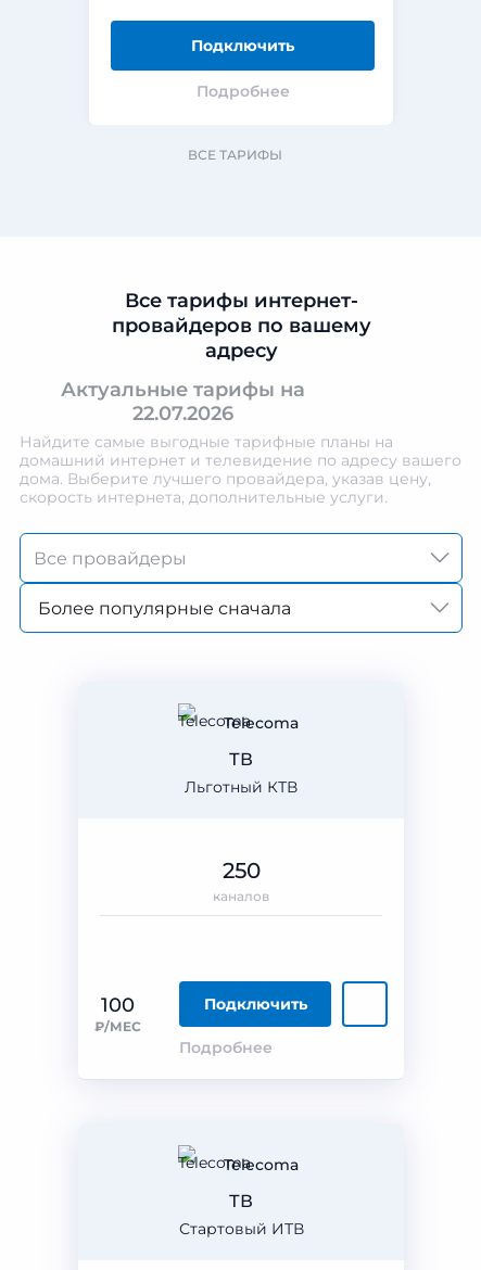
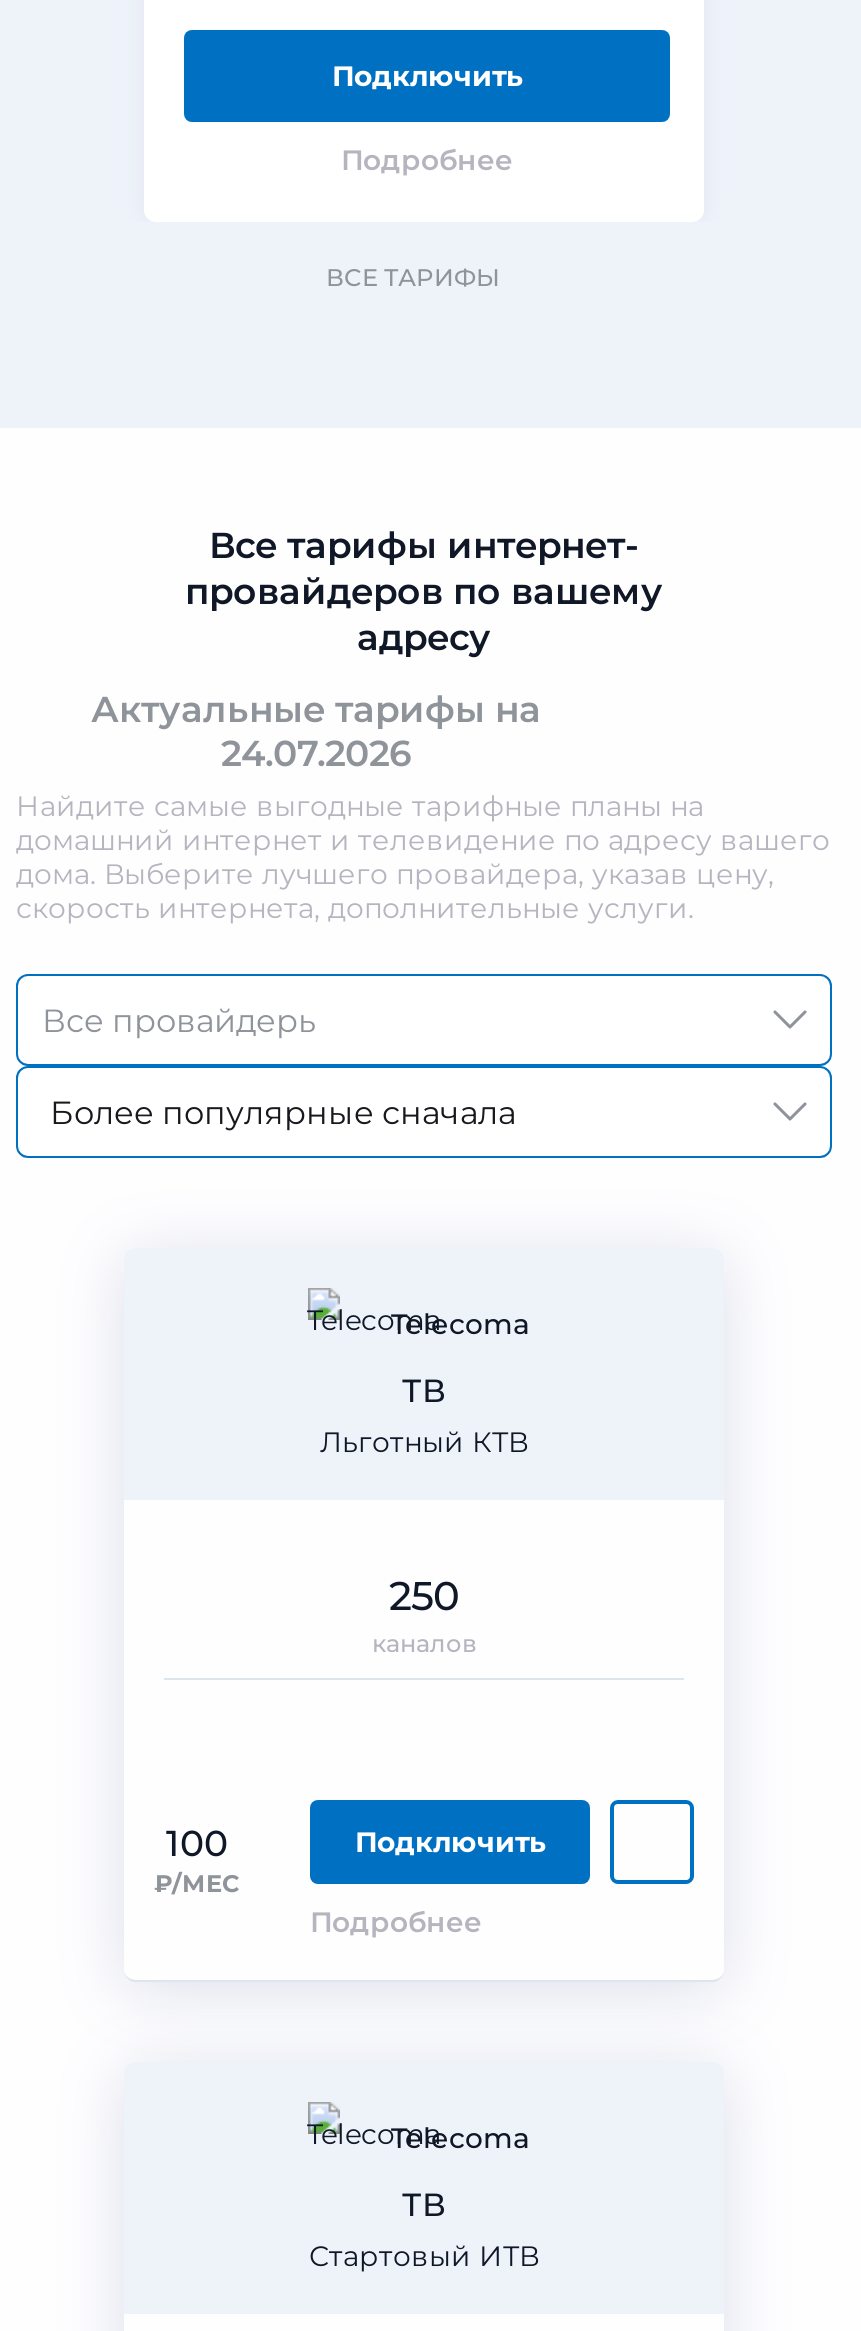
- 22.07.2026
+ 24.07.2026
